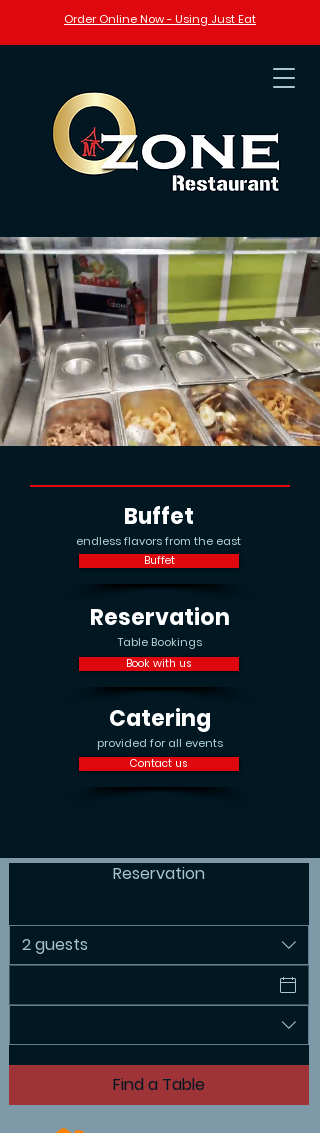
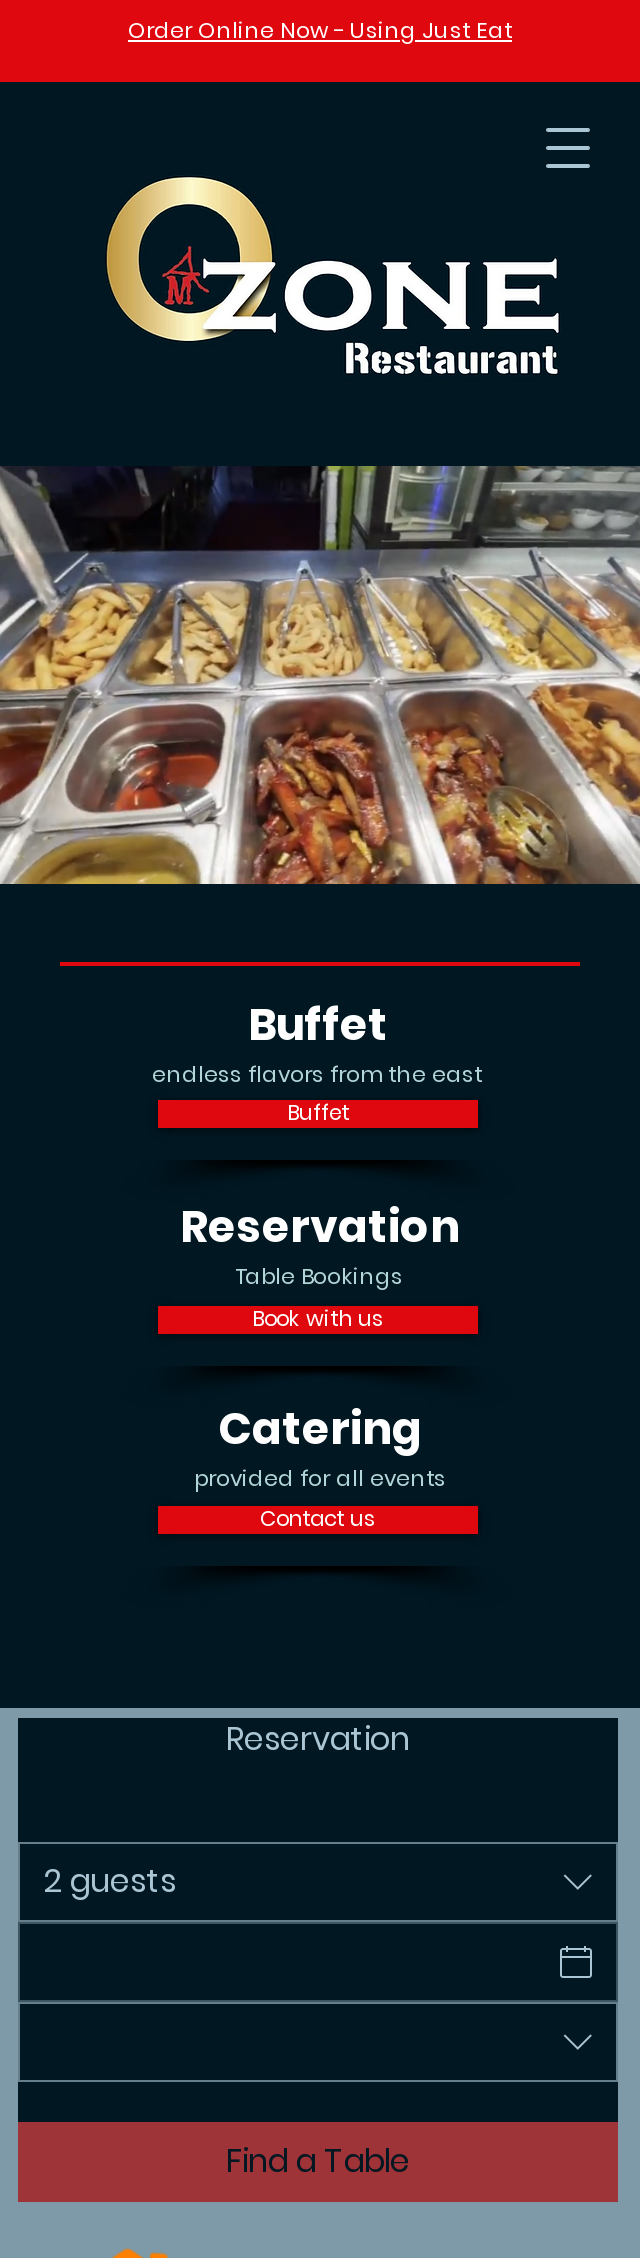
- [image]
+ [image]
